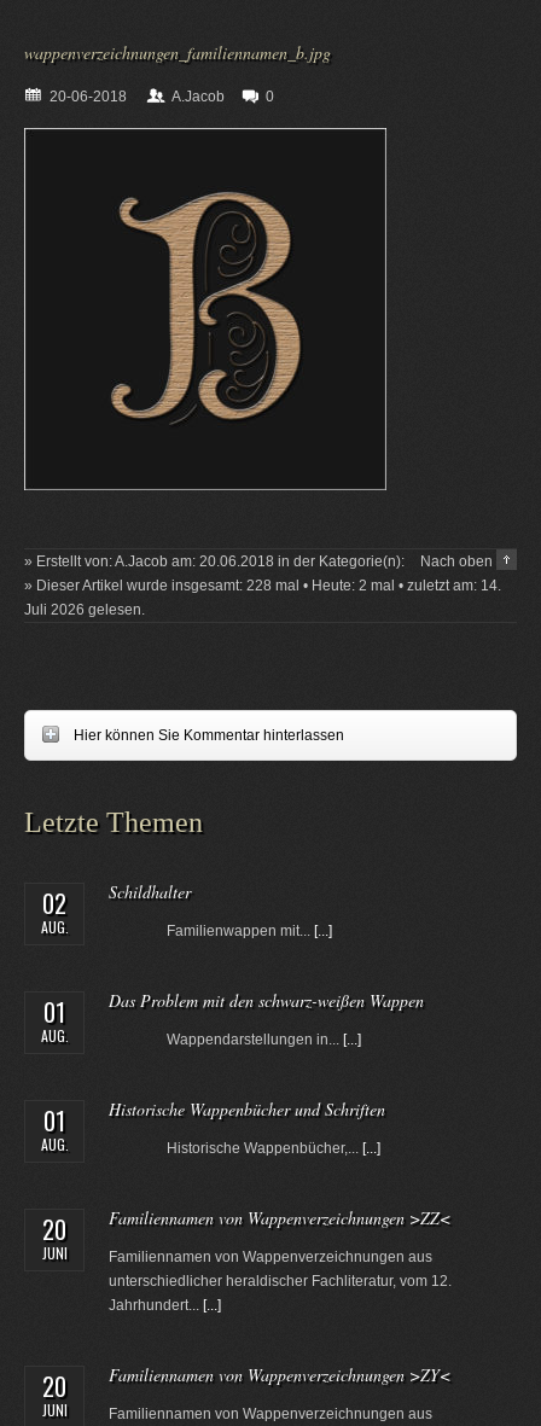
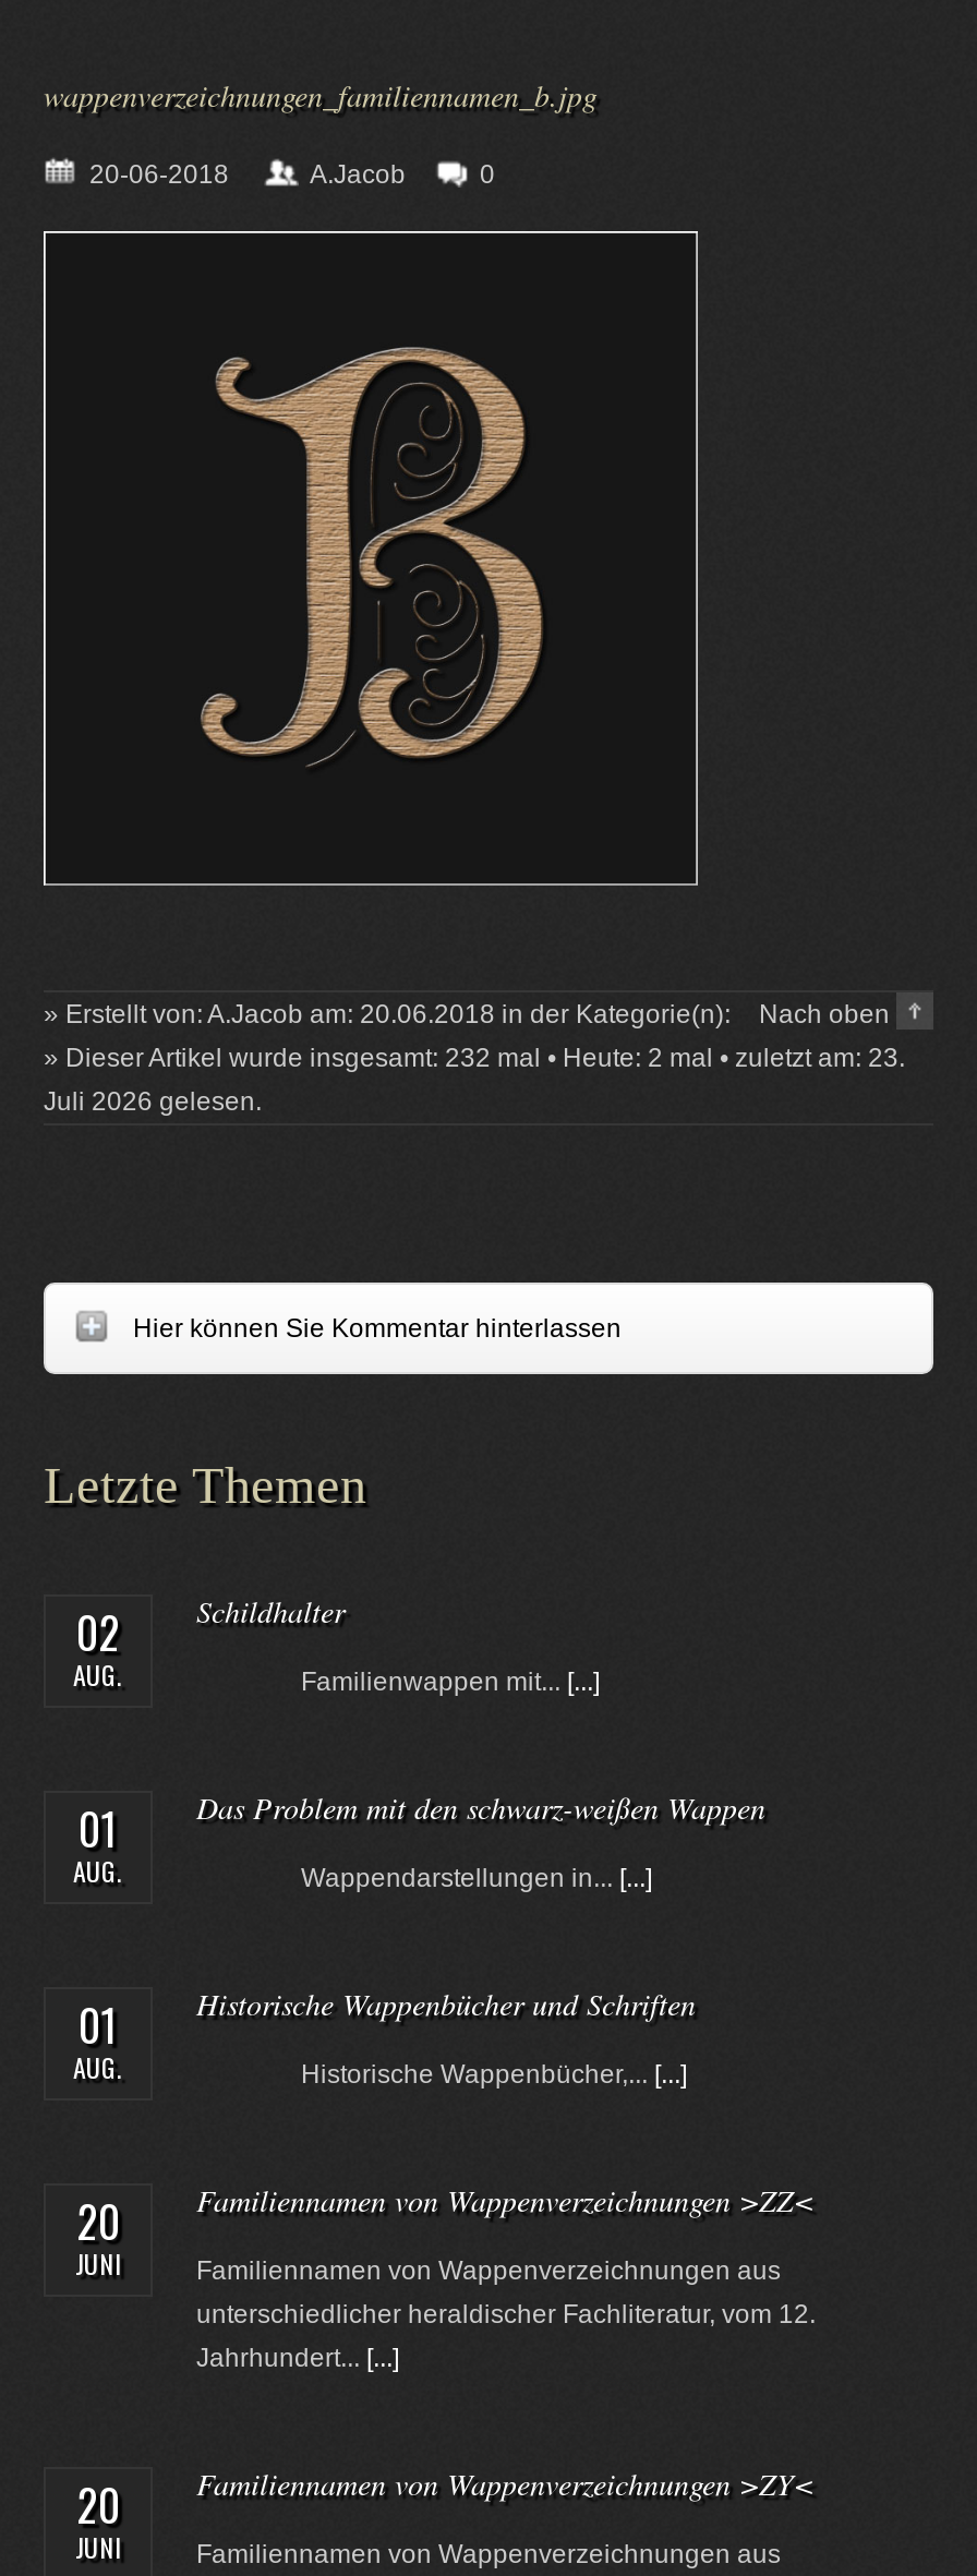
- » Dieser Artikel wurde insgesamt: 228 mal • Heute: 2 mal • zuletzt am: 14.
+ » Dieser Artikel wurde insgesamt: 232 mal • Heute: 2 mal • zuletzt am: 23.
